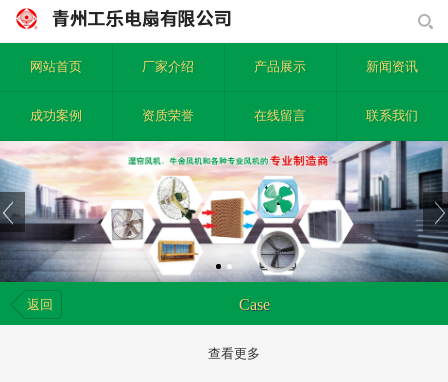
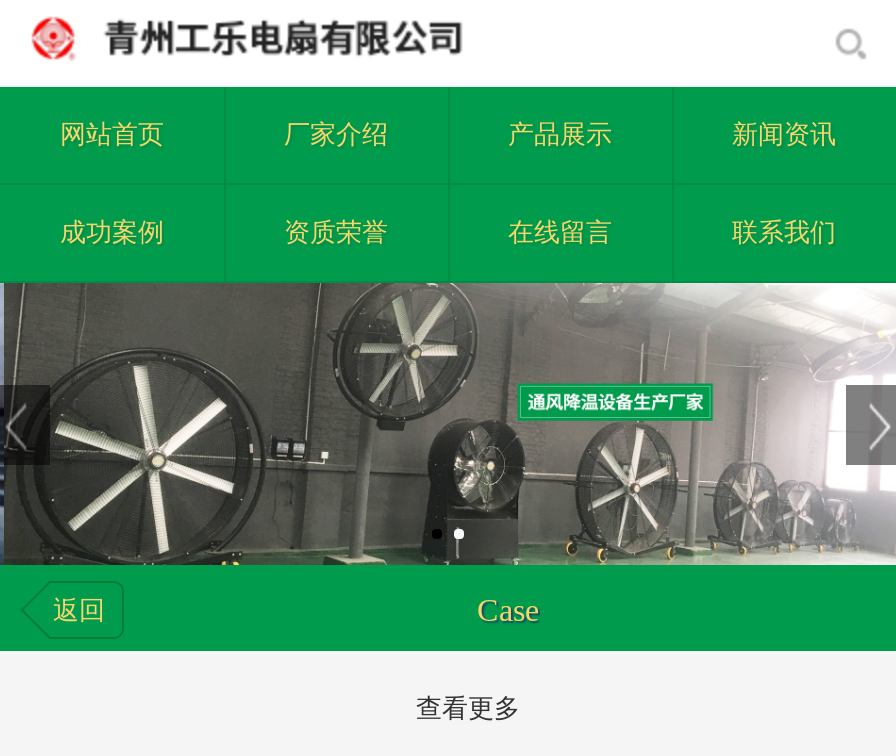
- [image]
+ [image]
